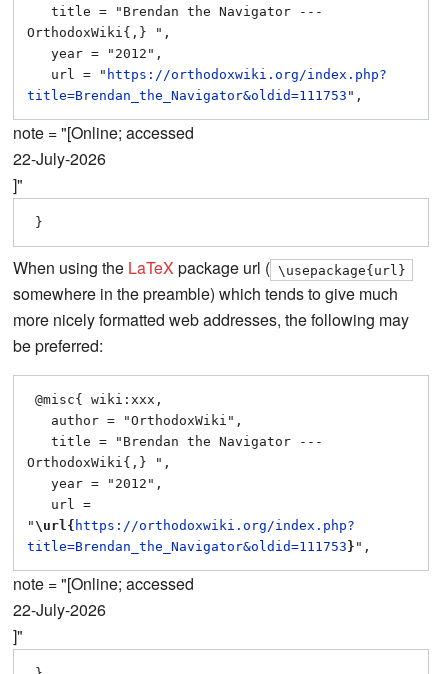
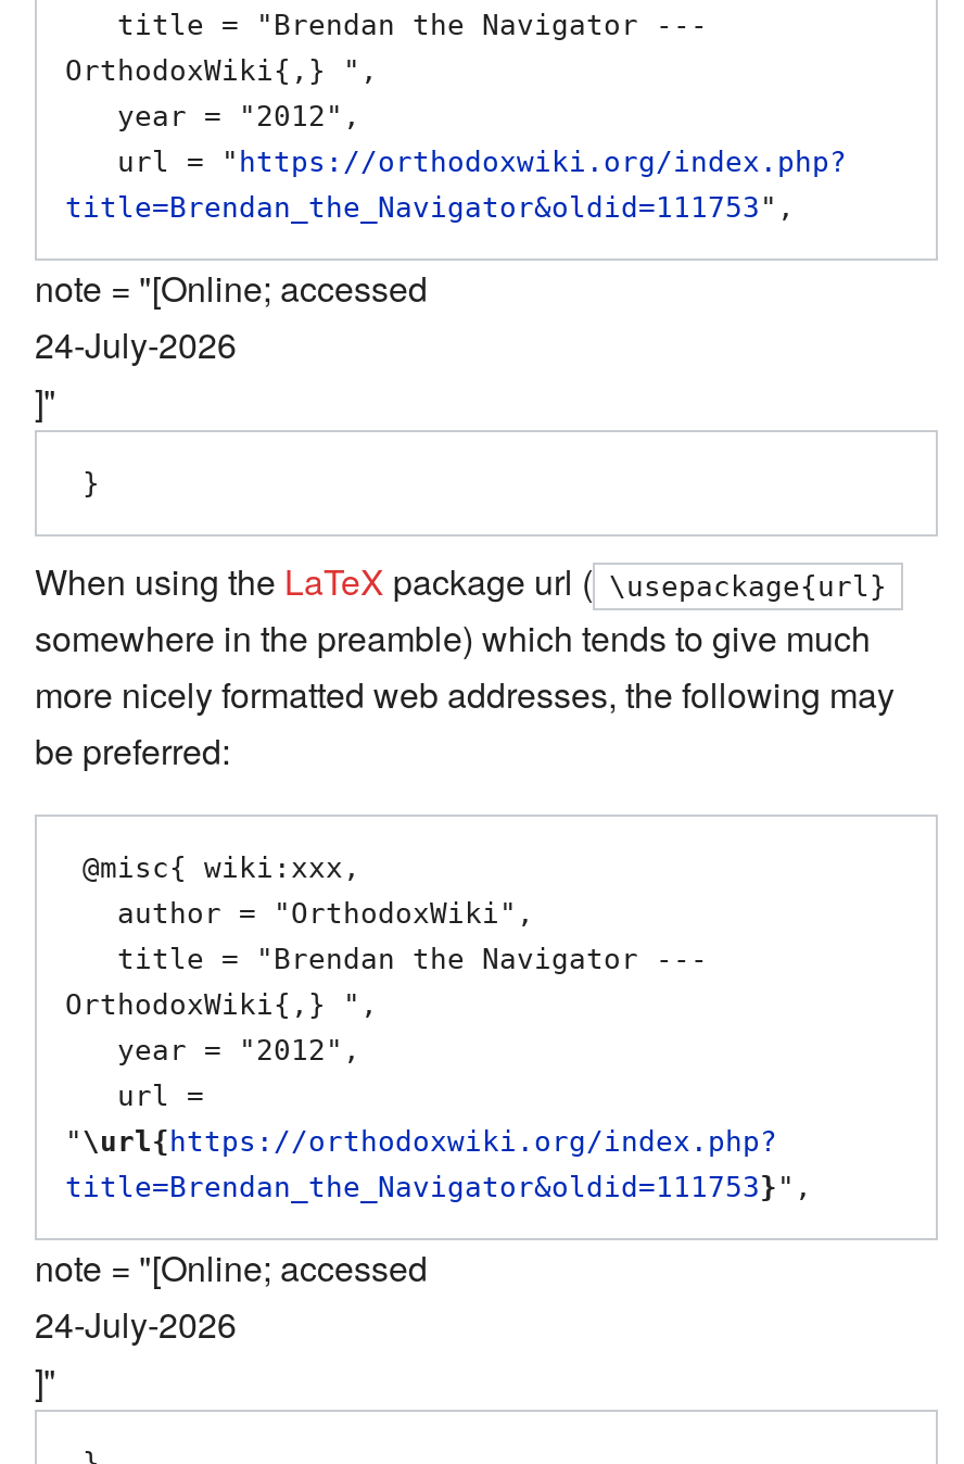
- 22-July-2026
+ 24-July-2026

- 22-July-2026
+ 24-July-2026
